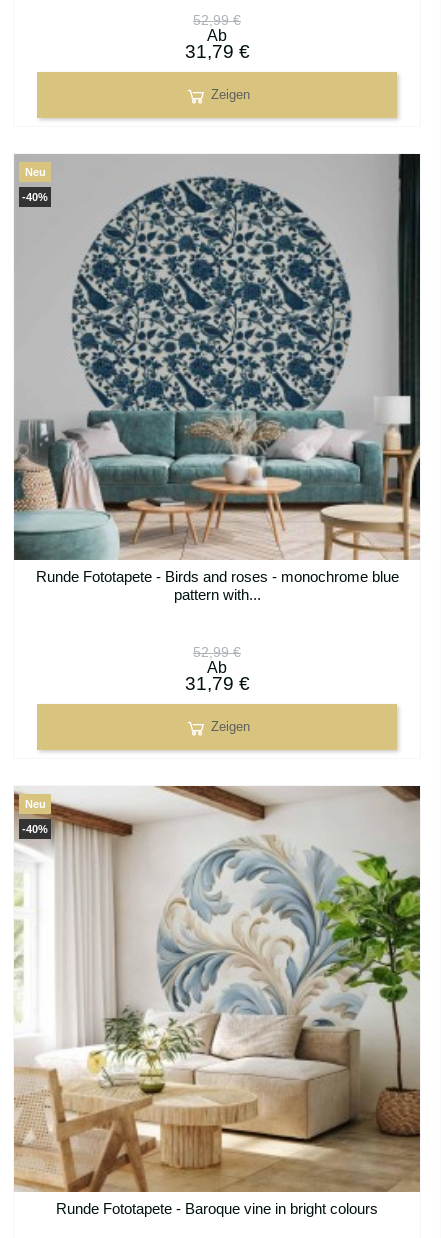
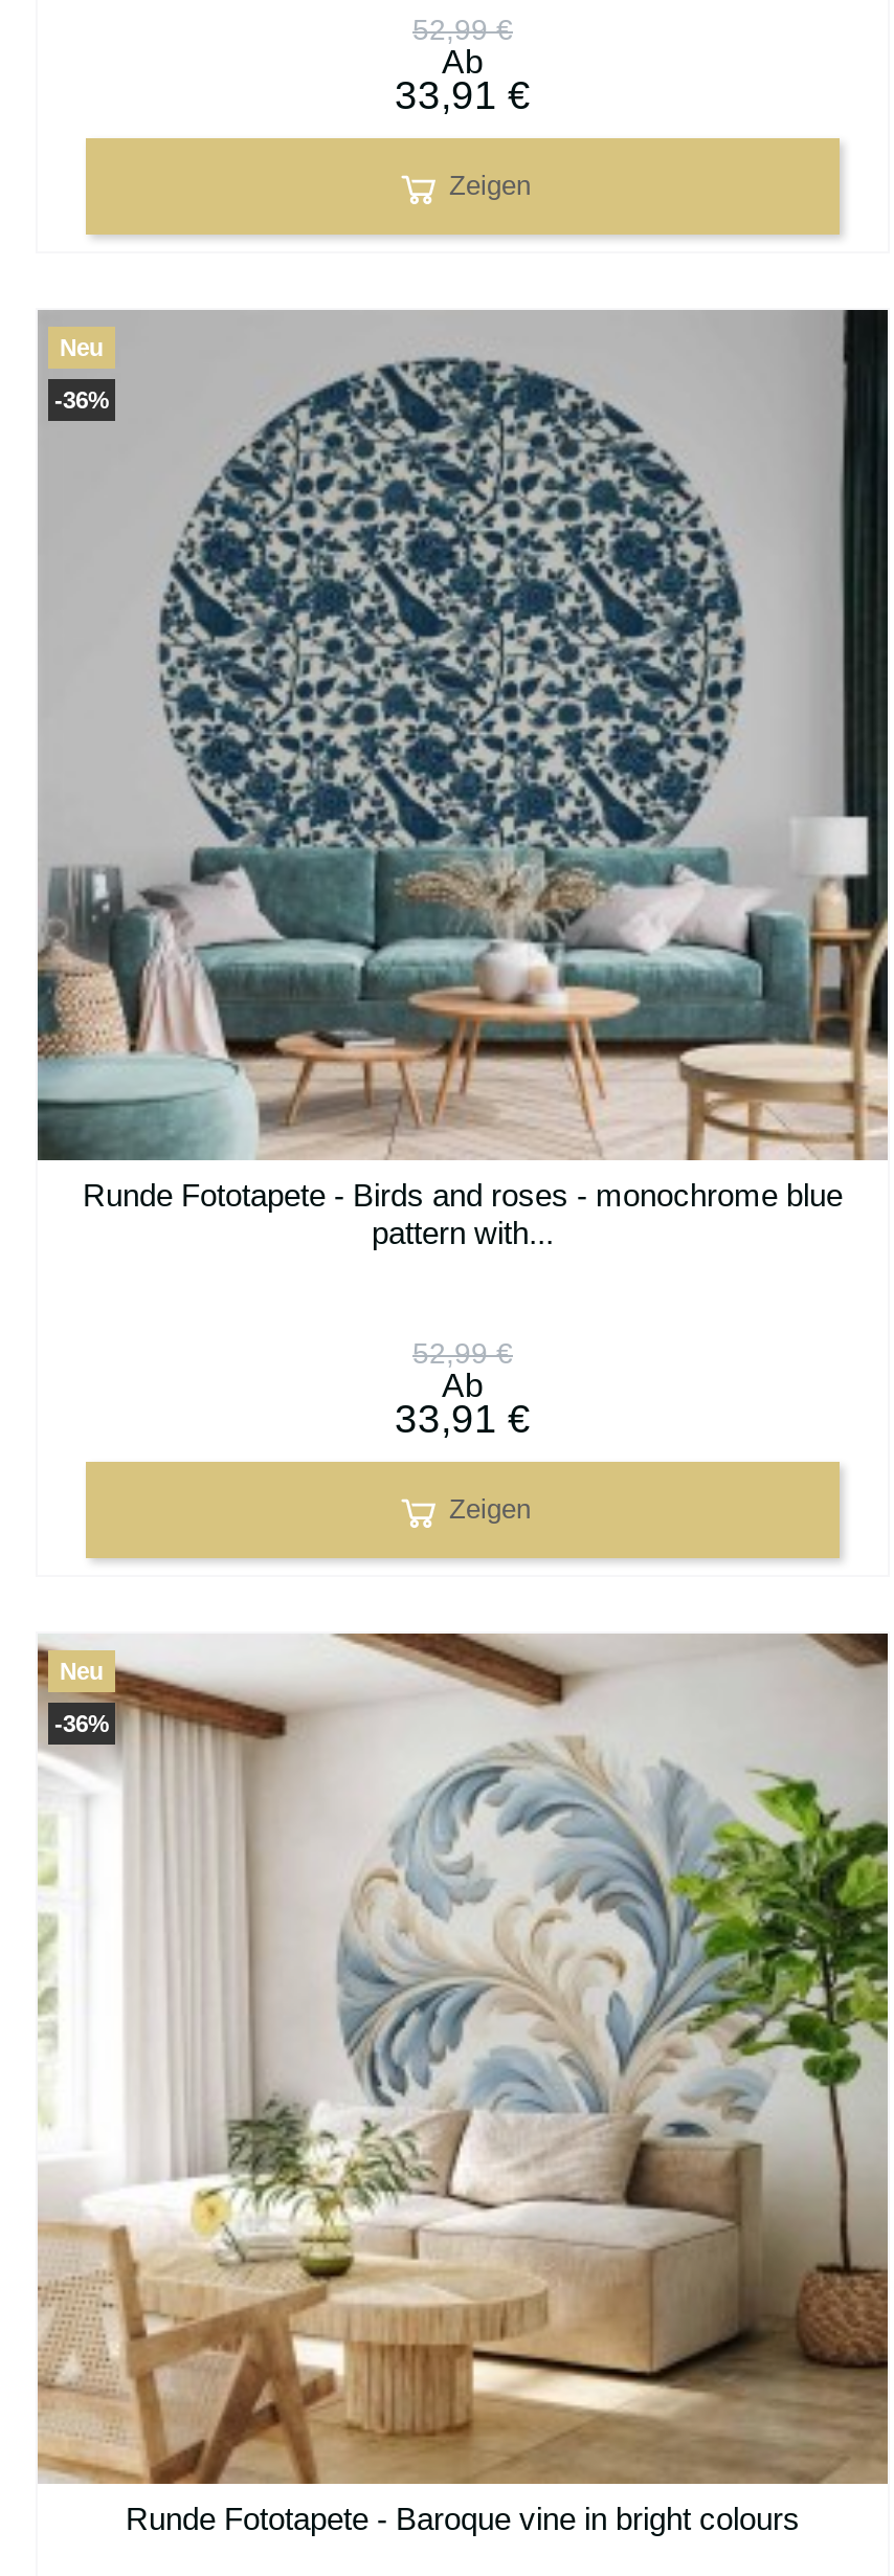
- 31,79 €
+ 33,91 €

- -40%
+ -36%

- 31,79 €
+ 33,91 €

- -40%
+ -36%
